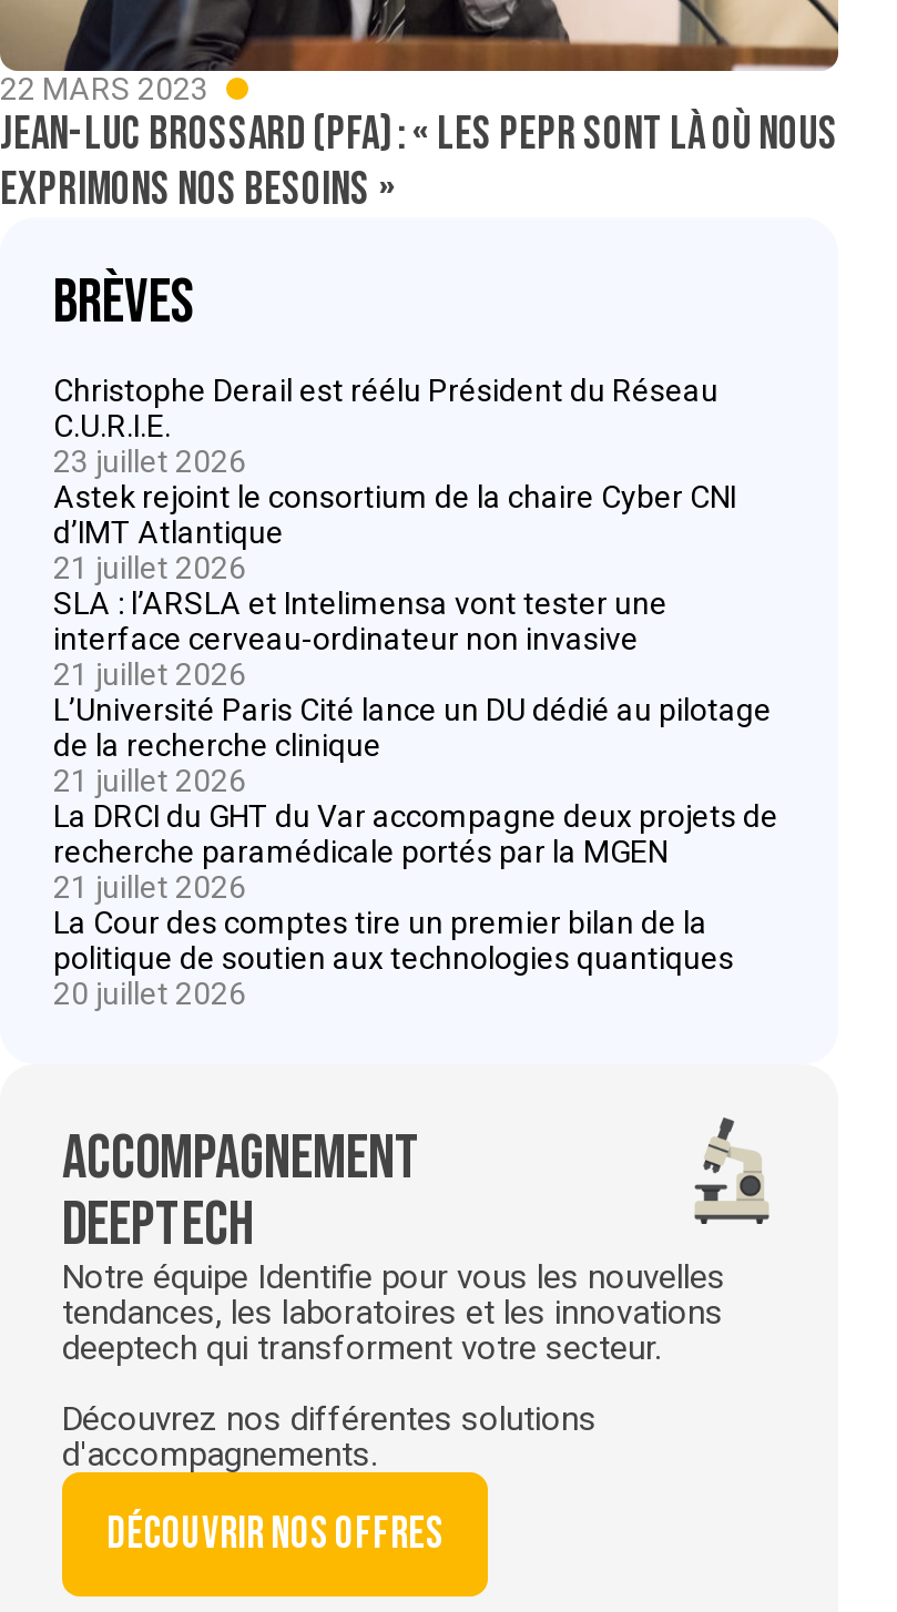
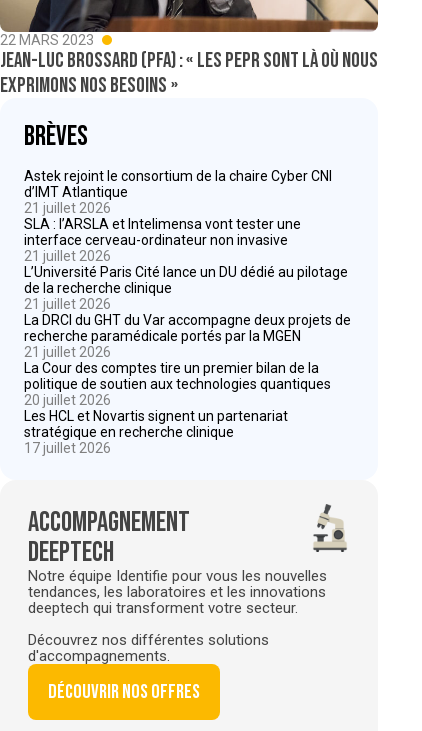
- Christophe Derail est réélu Président du Réseau
- C.U.R.I.E.
- 23 juillet 2026

moved up: Astek rejoint le consortium de la chaire Cyber CNI | d’IMT Atlantique | 21 juillet 2026 | ... | politique de soutien aux technologies quantiques | 20 juillet 2026

+ Les HCL et Novartis signent un partenariat
+ stratégique en recherche clinique
+ 17 juillet 2026
